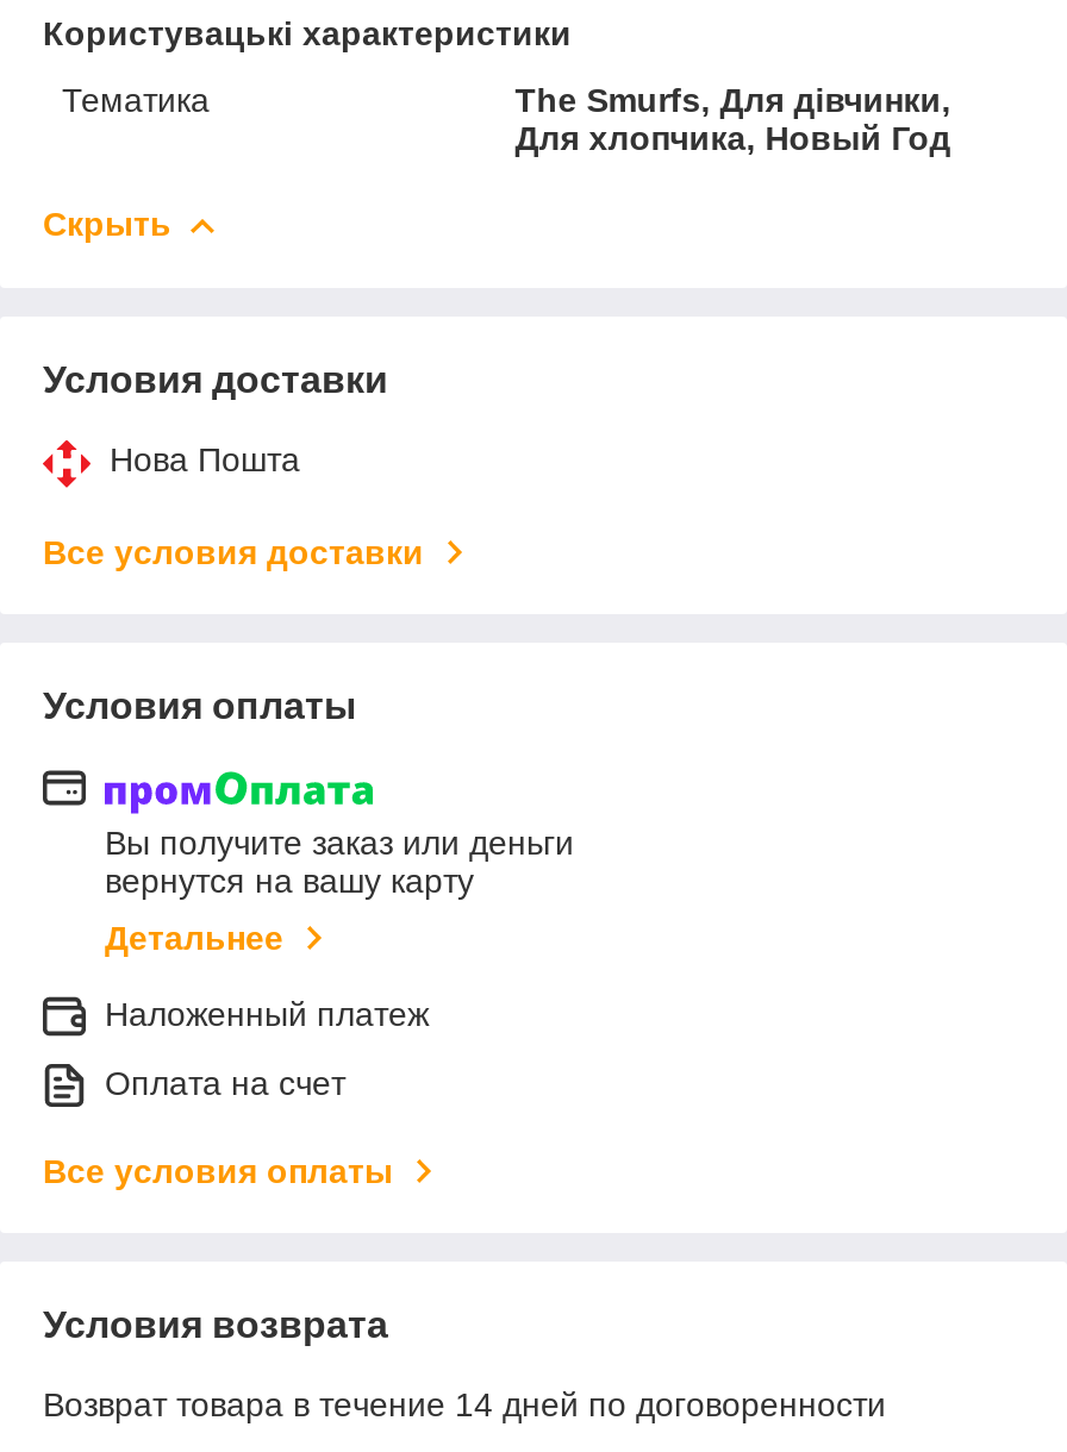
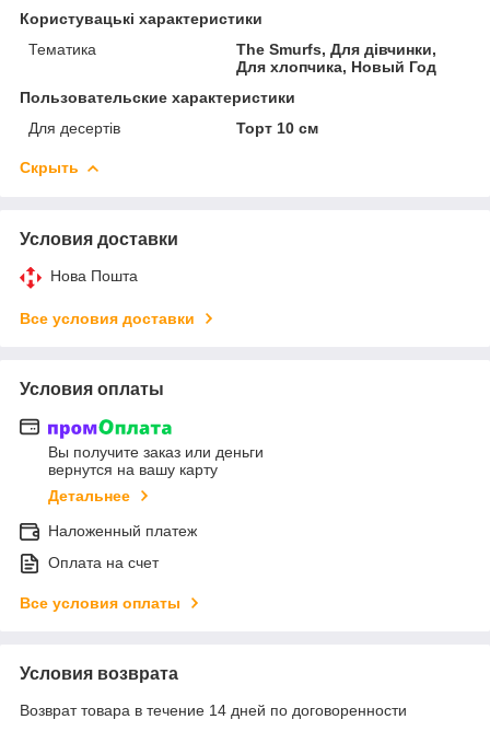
+ Пользовательские характеристики
+ Для десертів
+ Торт 10 см
